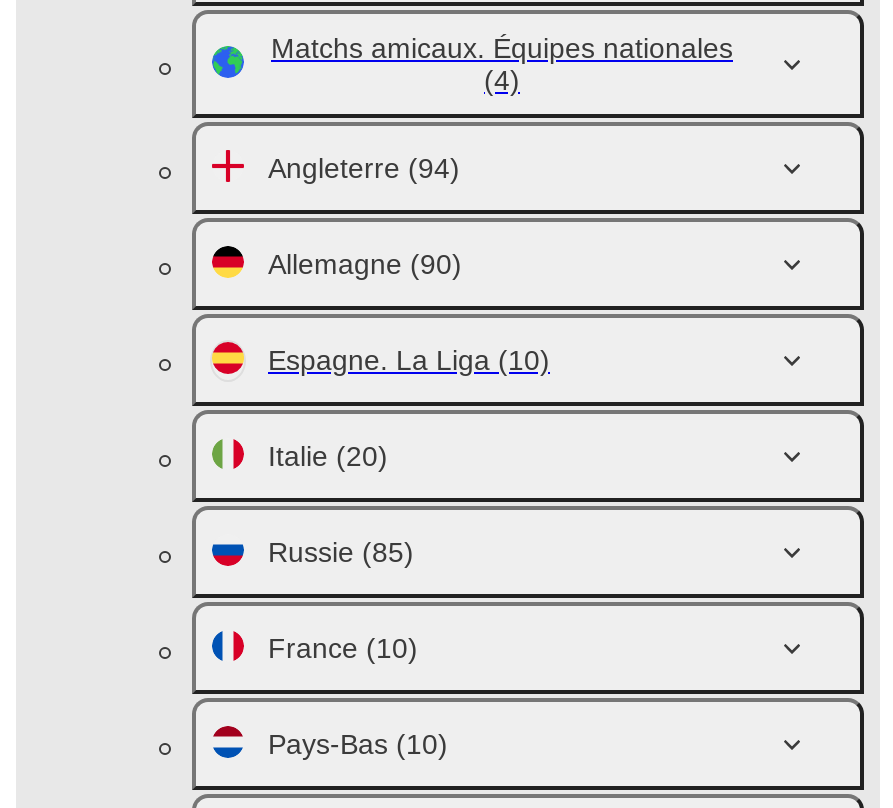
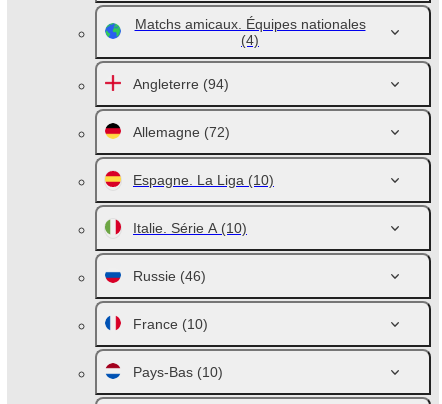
- Allemagne (90)
+ Allemagne (72)

- Italie (20)
+ Italie. Série A (10)

- Russie (85)
+ Russie (46)
